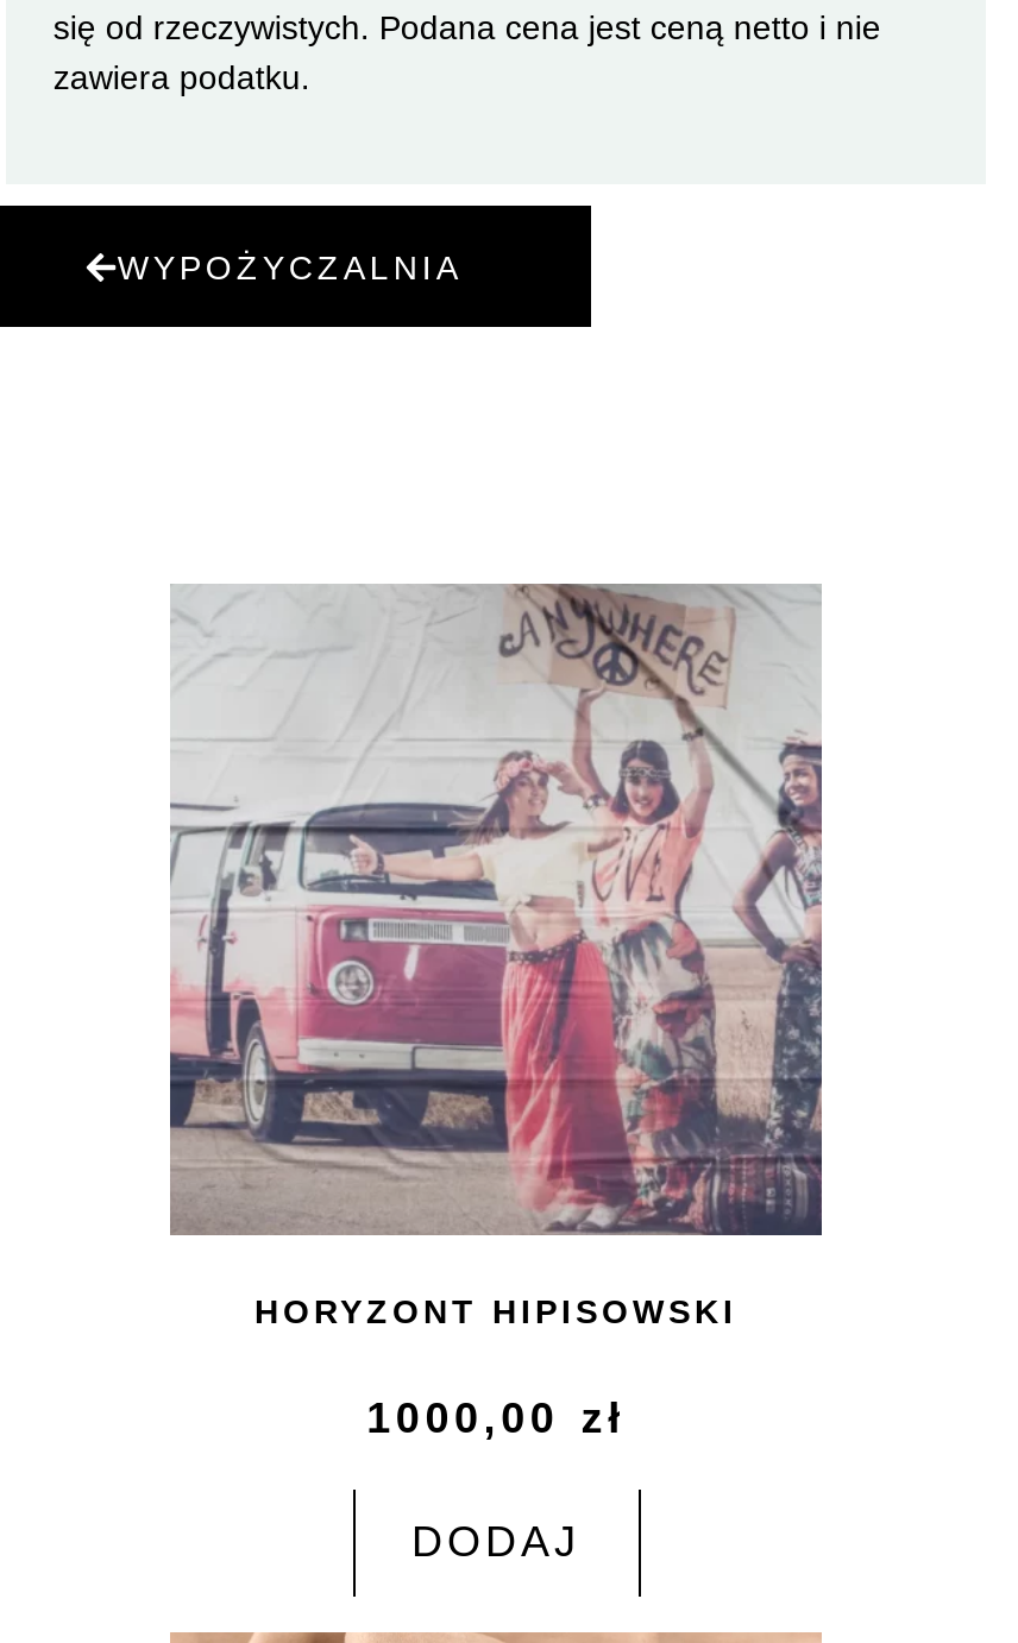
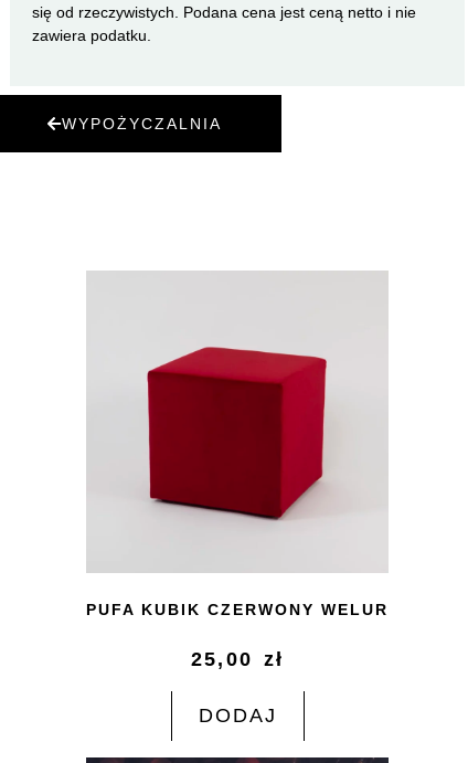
- [image]
- HORYZONT HIPISOWSKI
+ [image]
+ PUFA KUBIK CZERWONY WELUR

- 1000,00 zł
+ 25,00 zł
